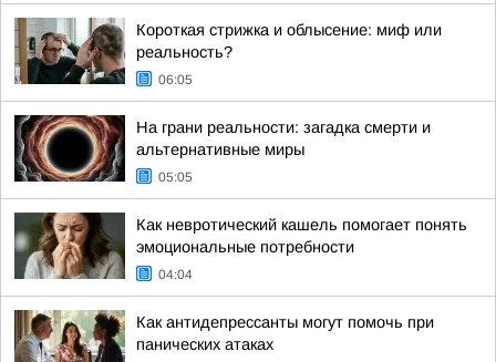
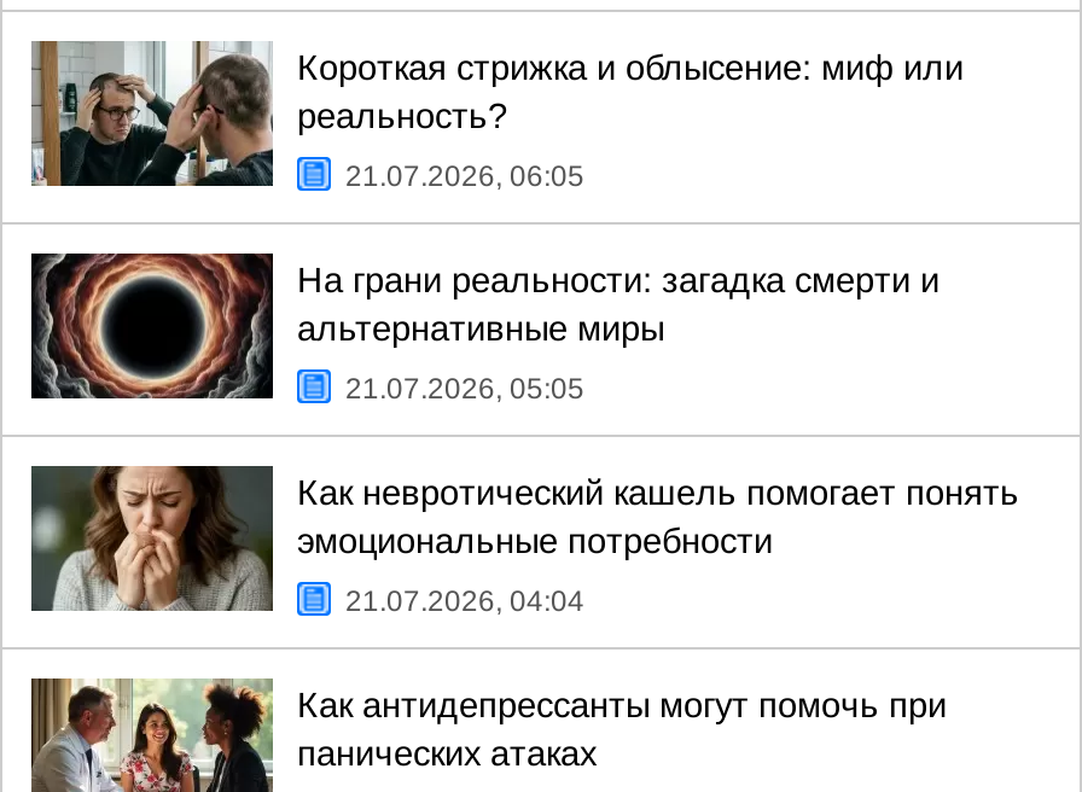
- 06:05
+ 21.07.2026, 06:05

- 05:05
+ 21.07.2026, 05:05

- 04:04
+ 21.07.2026, 04:04
